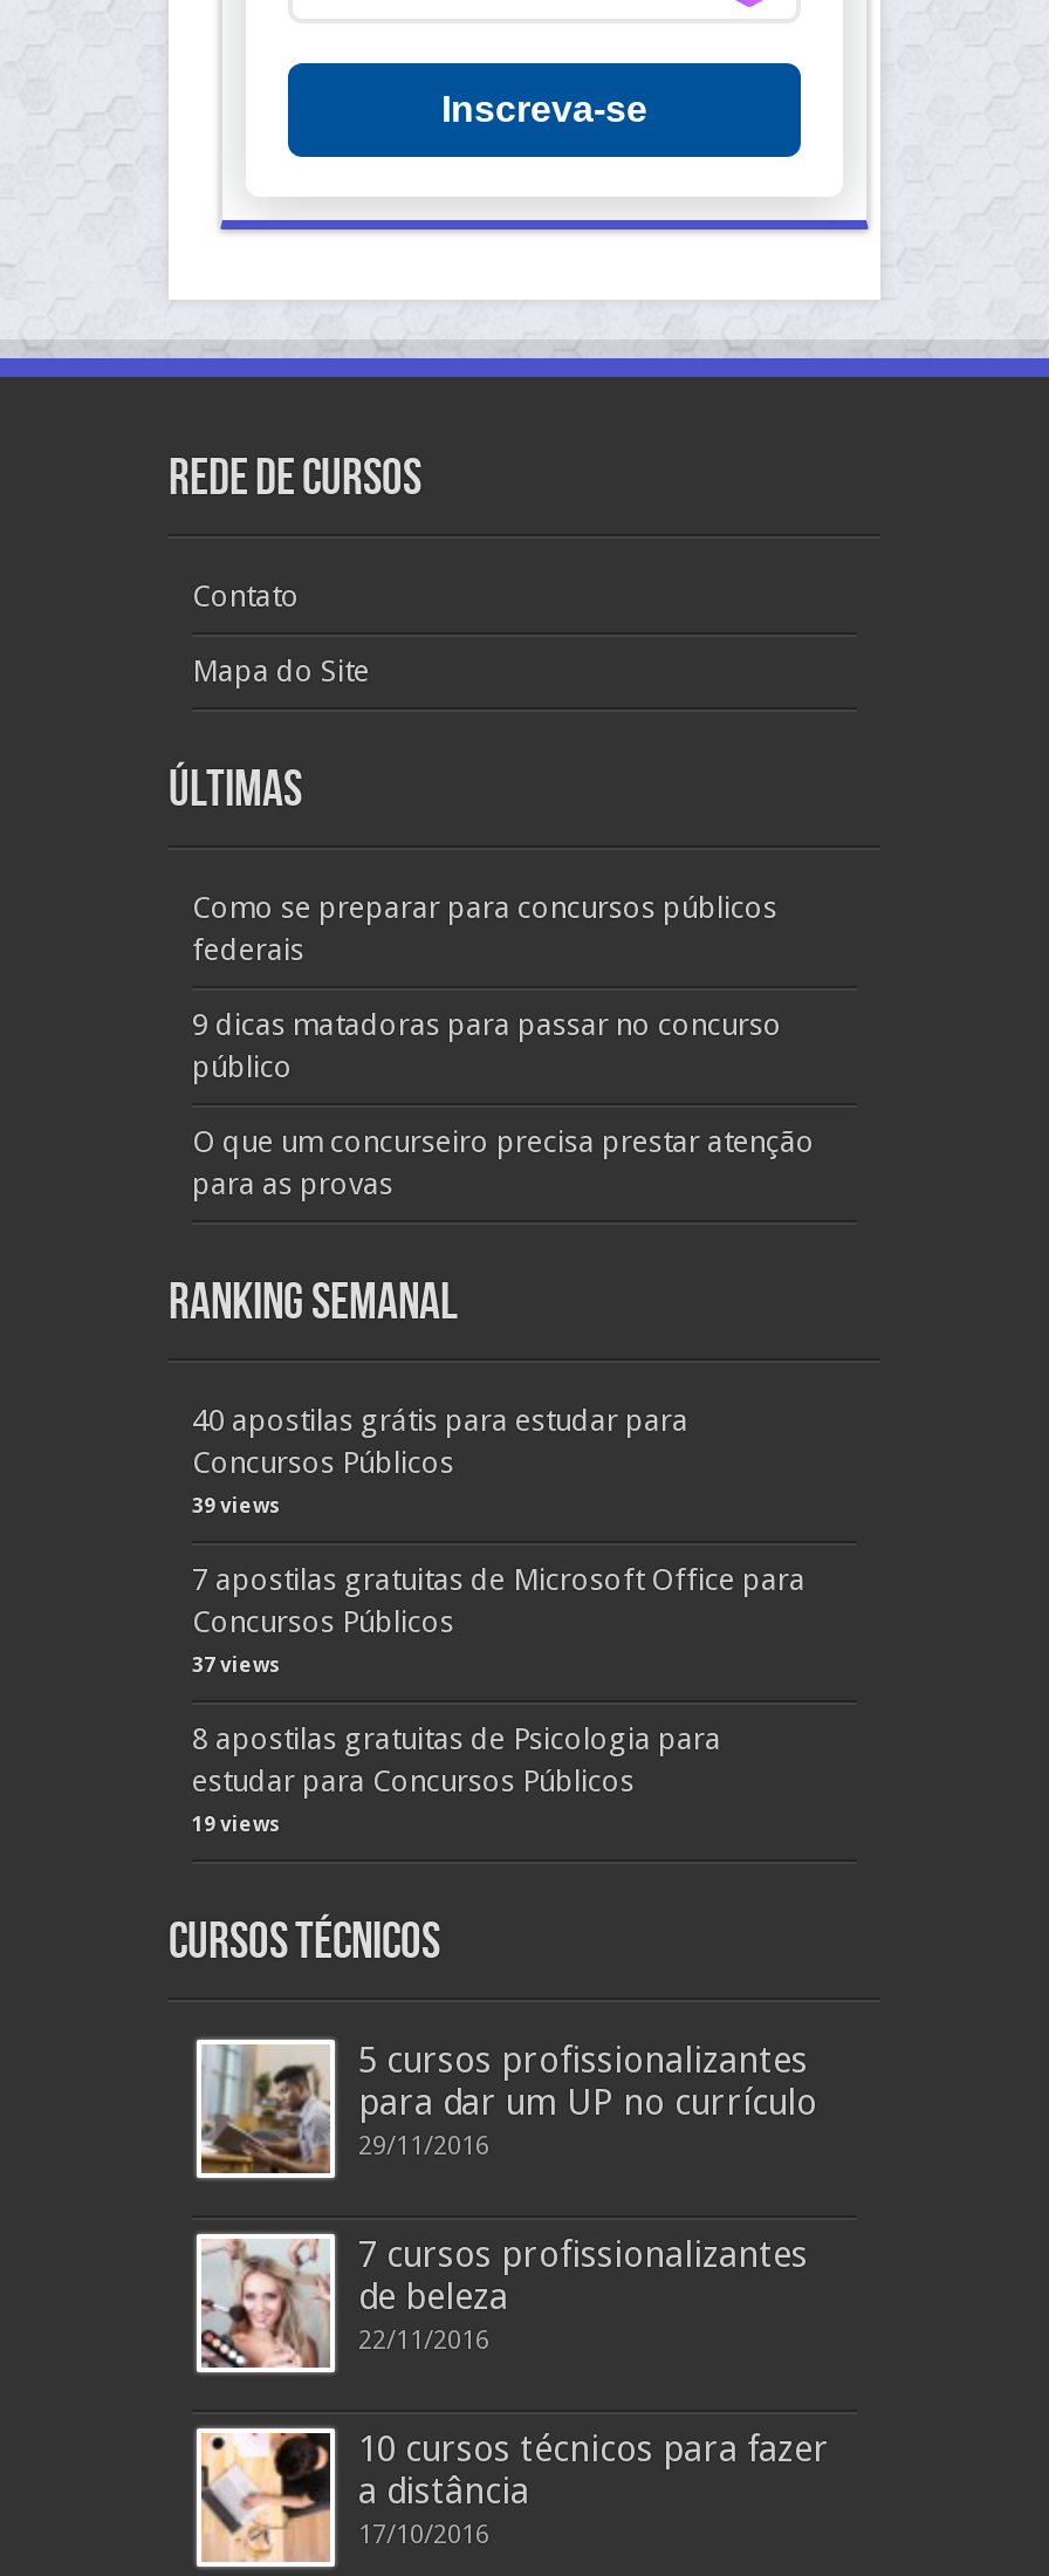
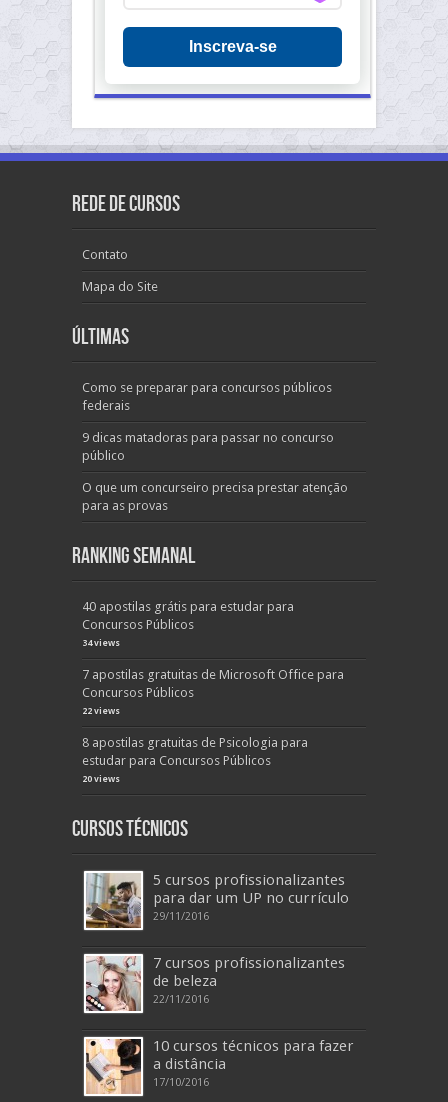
- 39 views
+ 34 views

- 37 views
+ 22 views

- 19 views
+ 20 views
